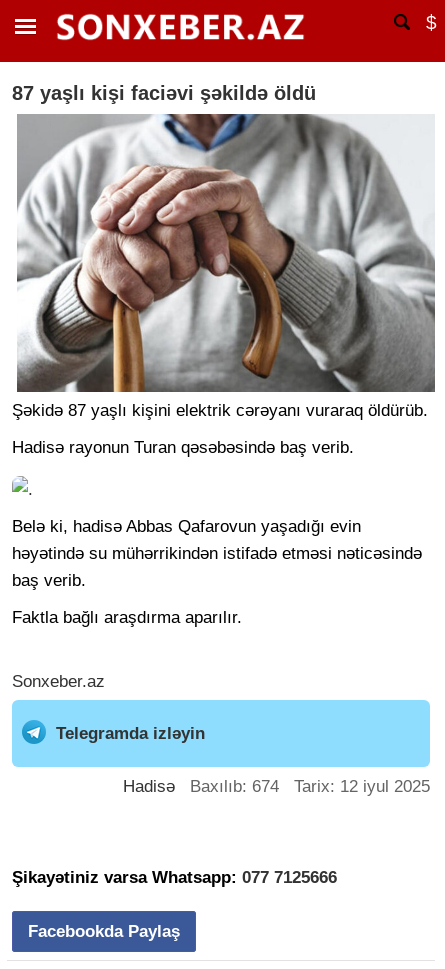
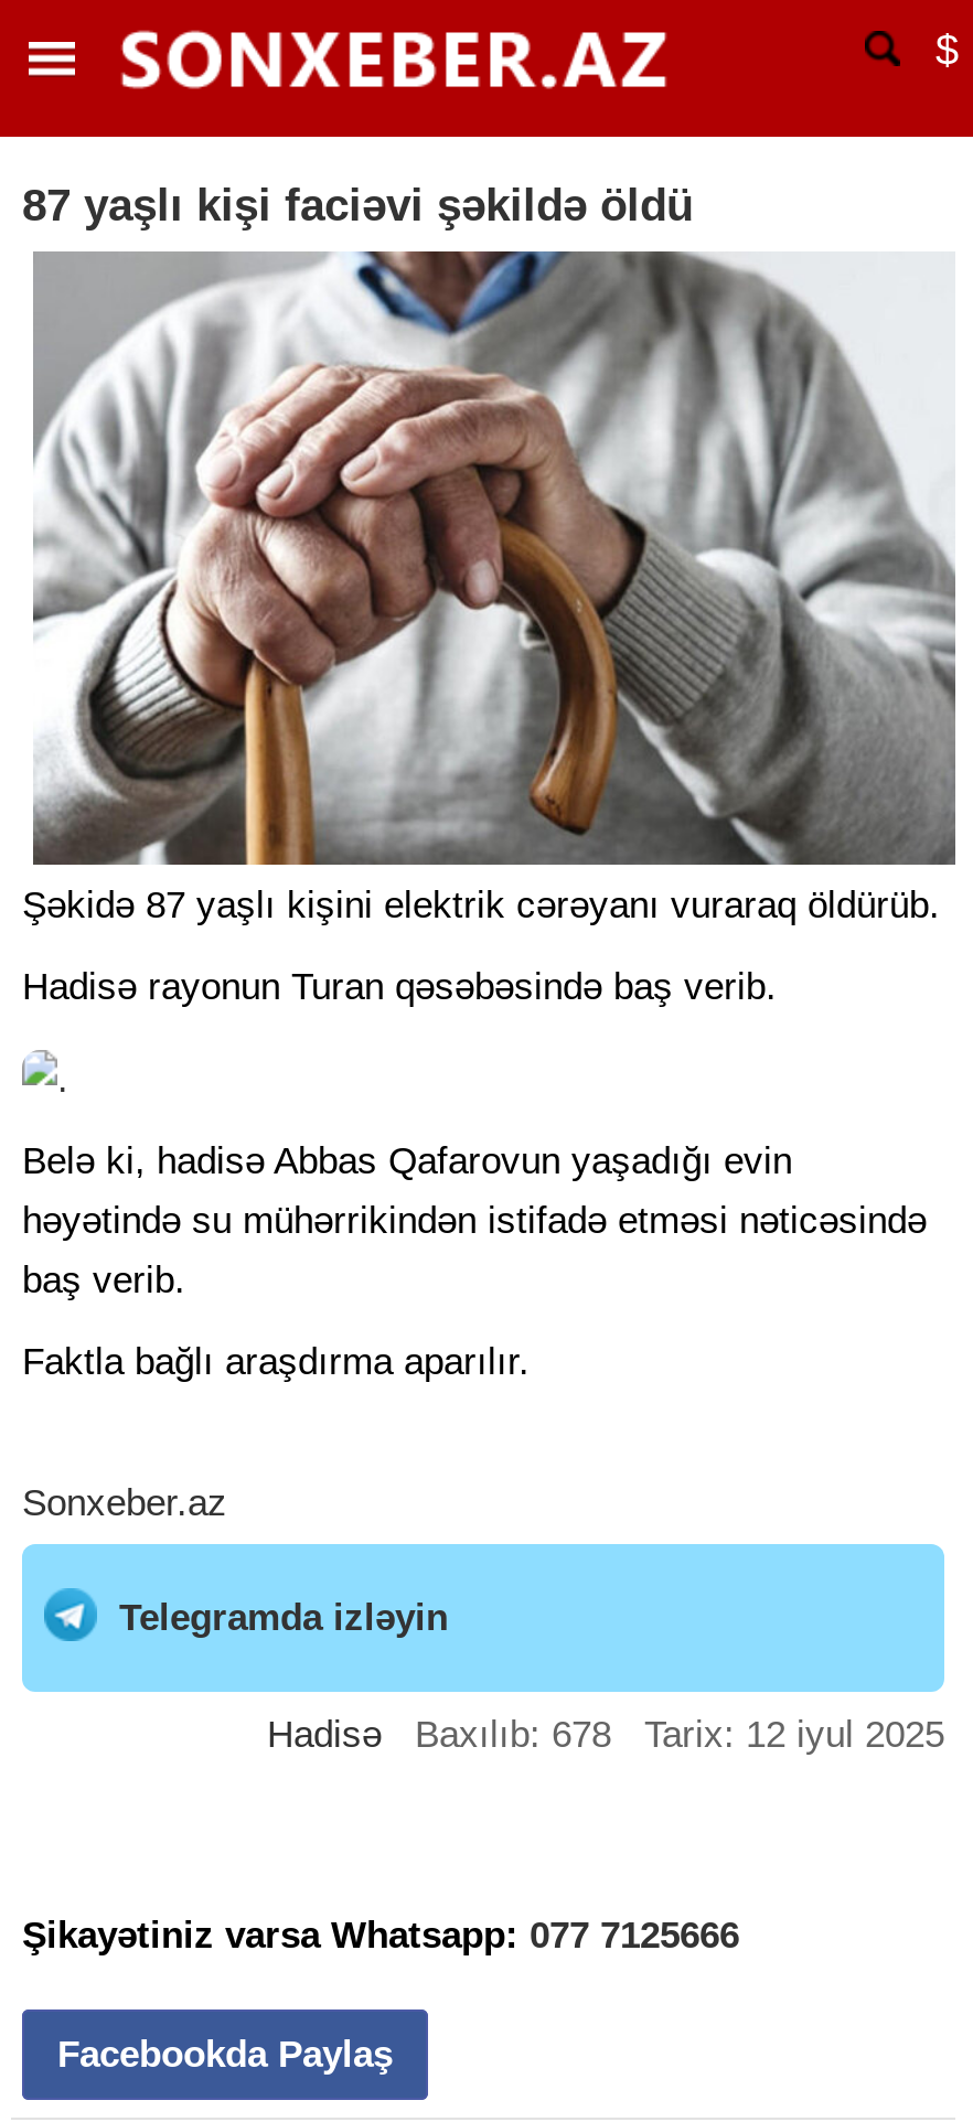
- Hadisə Baxılıb: 674 Tarix: 12 iyul 2025
+ Hadisə Baxılıb: 678 Tarix: 12 iyul 2025
